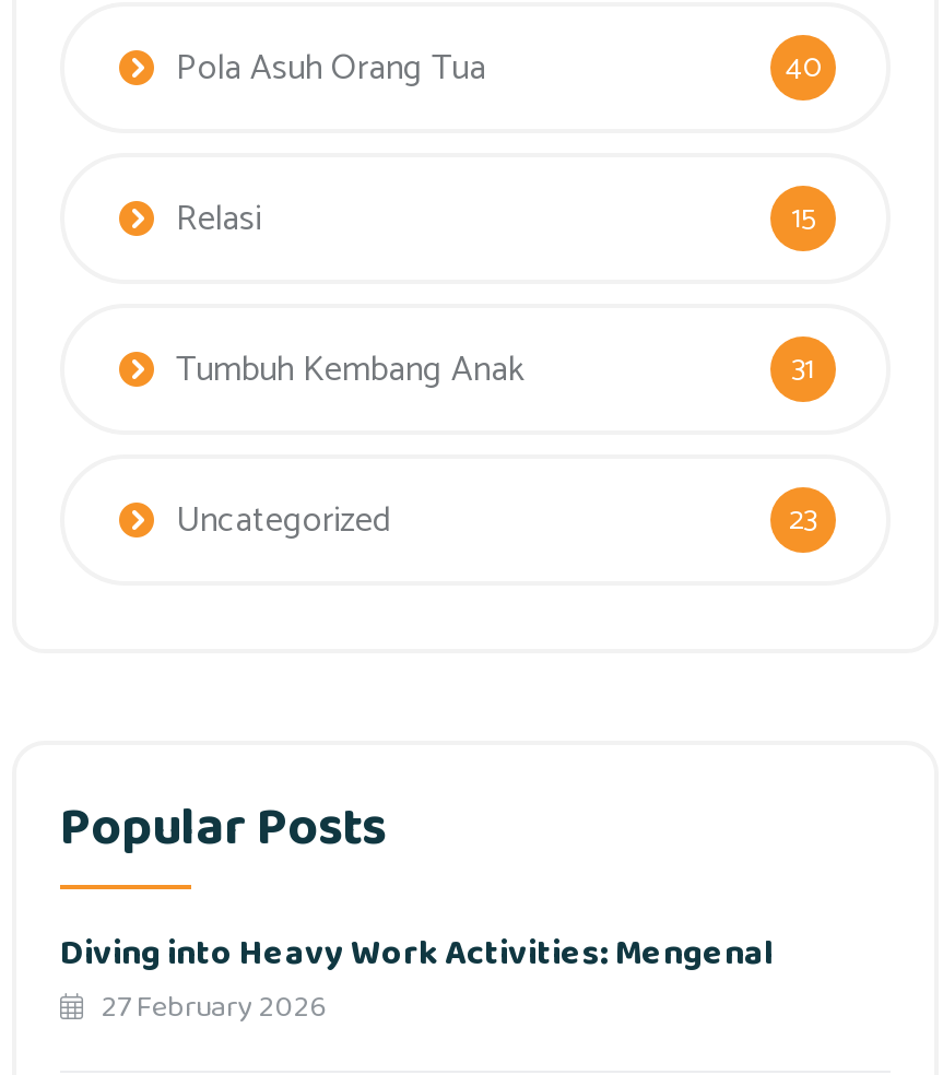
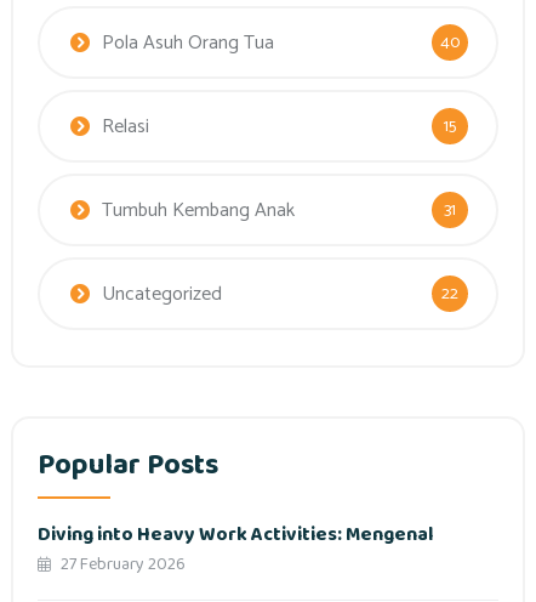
- 23
+ 22
